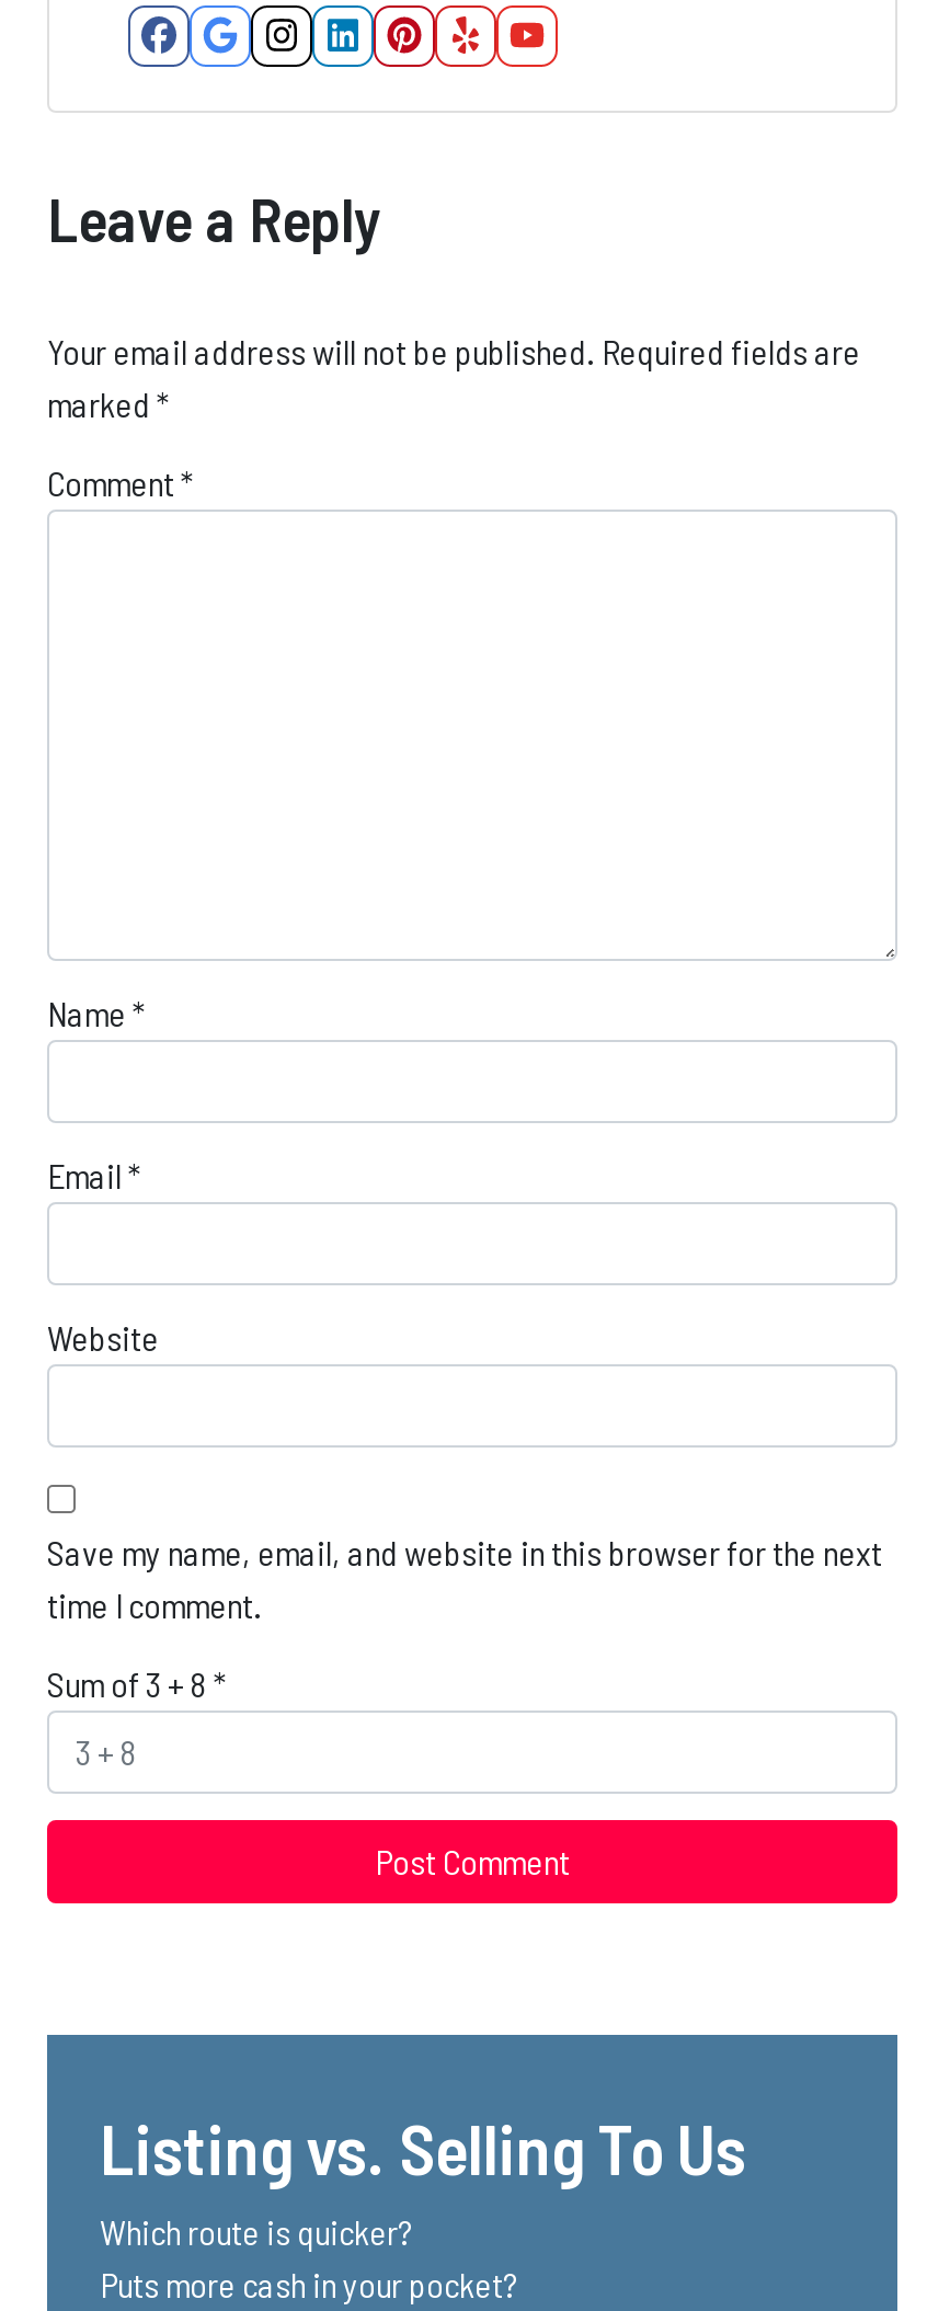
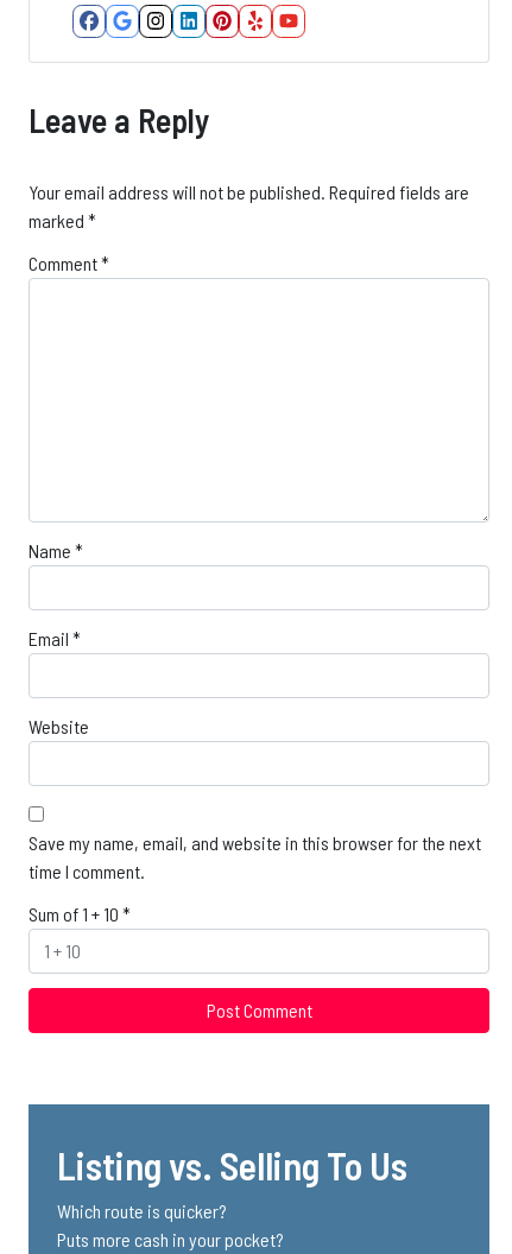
- Sum of 3 + 8 *
+ Sum of 1 + 10 *
